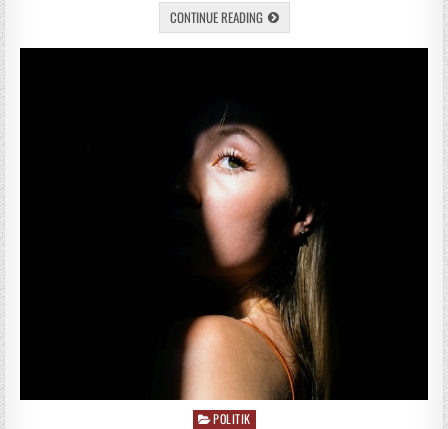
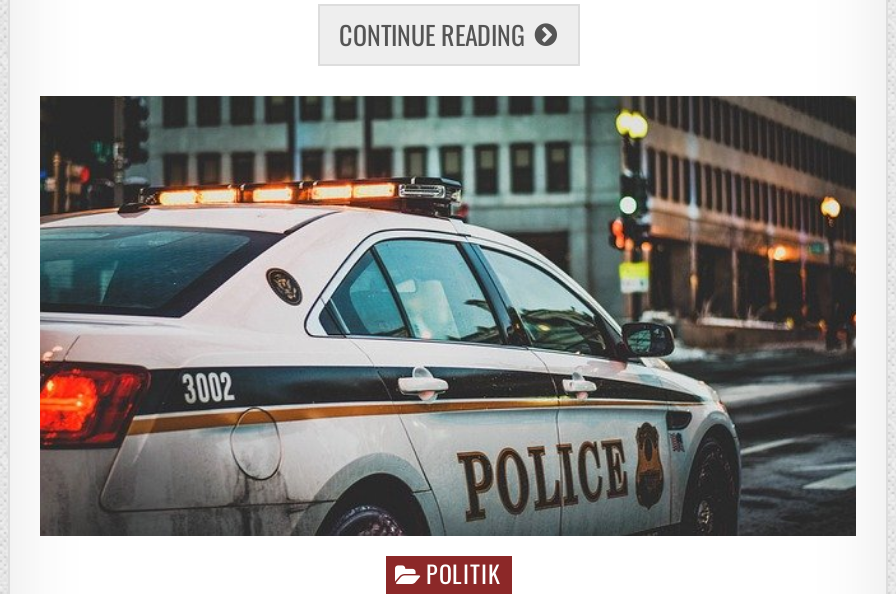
- [image]
+ [image]
